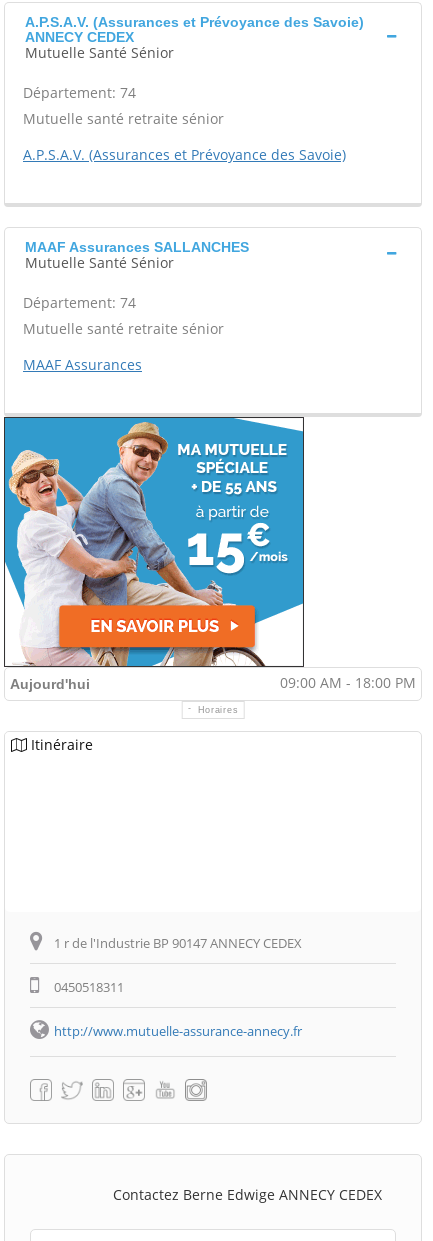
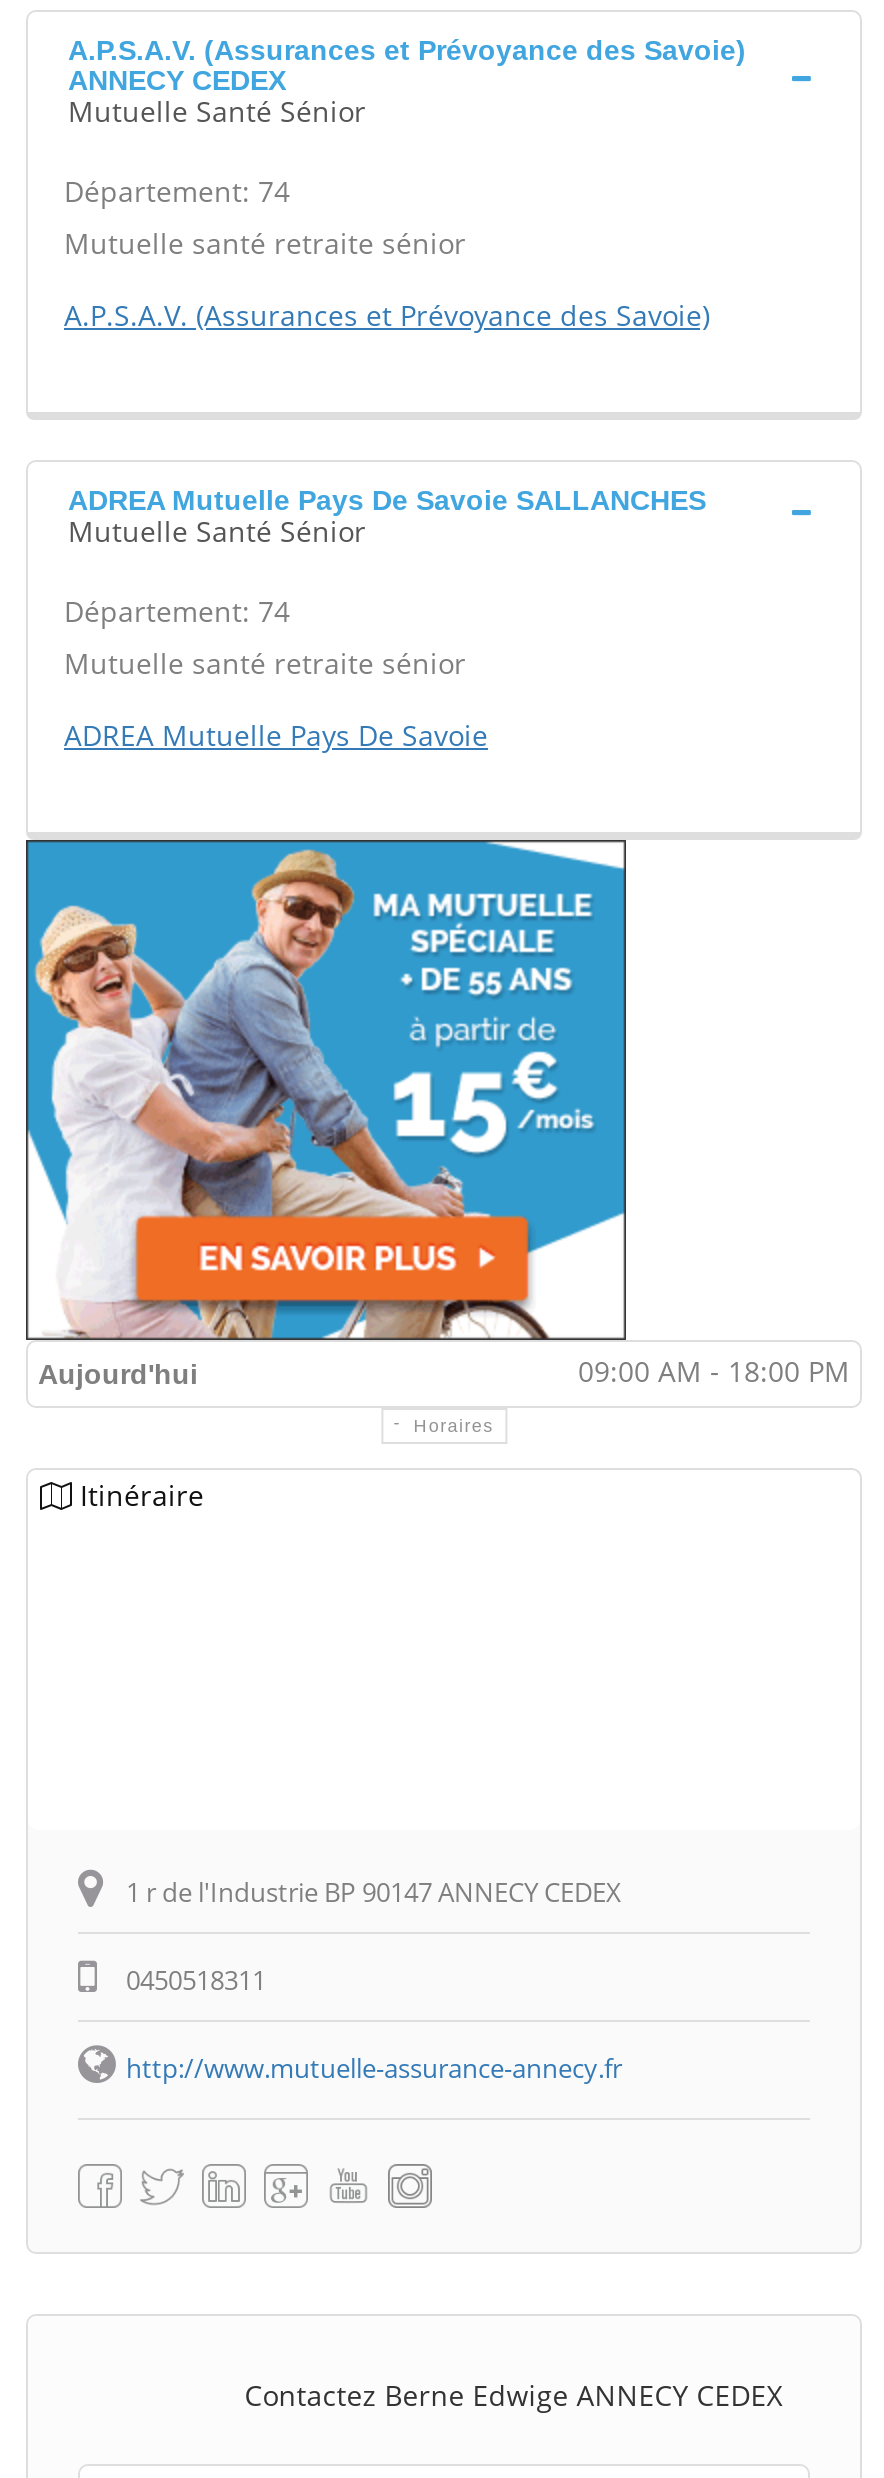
- MAAF Assurances SALLANCHES
+ ADREA Mutuelle Pays De Savoie SALLANCHES

- MAAF Assurances
+ ADREA Mutuelle Pays De Savoie
